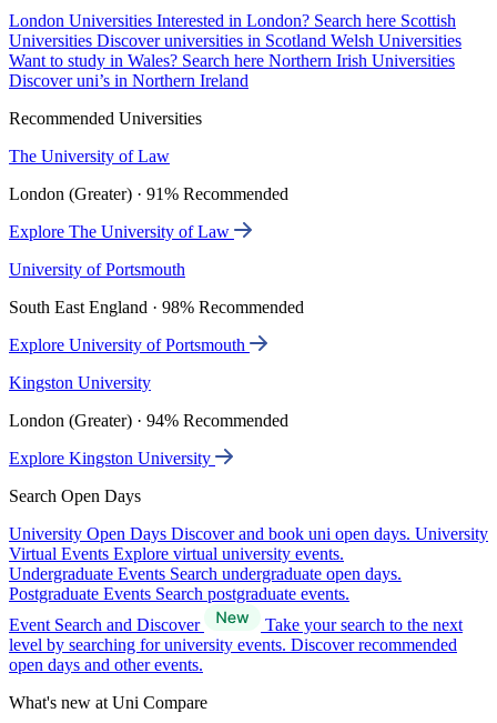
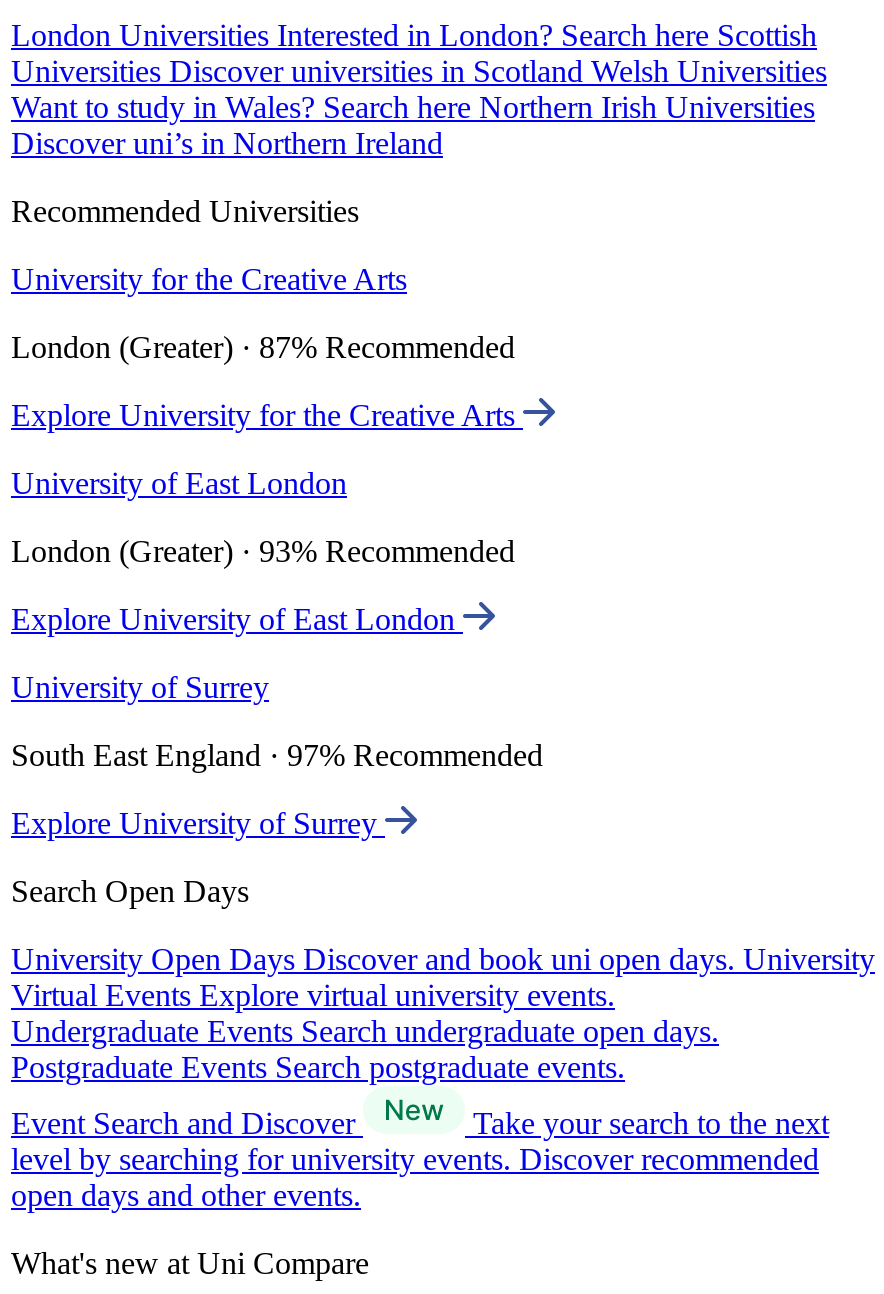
- The University of Law
+ University for the Creative Arts

- London (Greater) · 91% Recommended
+ London (Greater) · 87% Recommended

- Explore The University of Law
+ Explore University for the Creative Arts

- University of Portsmouth
+ University of East London

- South East England · 98% Recommended
+ London (Greater) · 93% Recommended

- Explore University of Portsmouth
+ Explore University of East London

- Kingston University
+ University of Surrey

- London (Greater) · 94% Recommended
+ South East England · 97% Recommended

- Explore Kingston University
+ Explore University of Surrey
